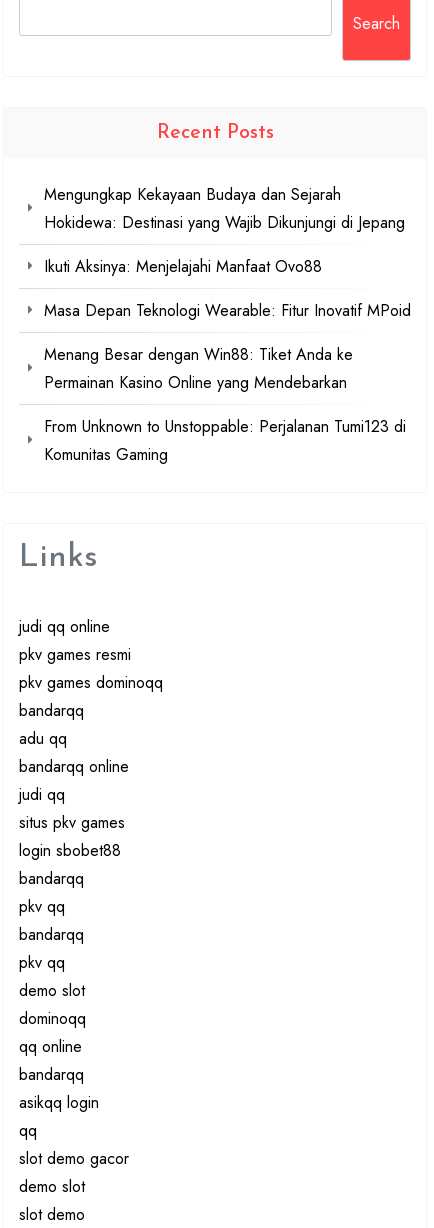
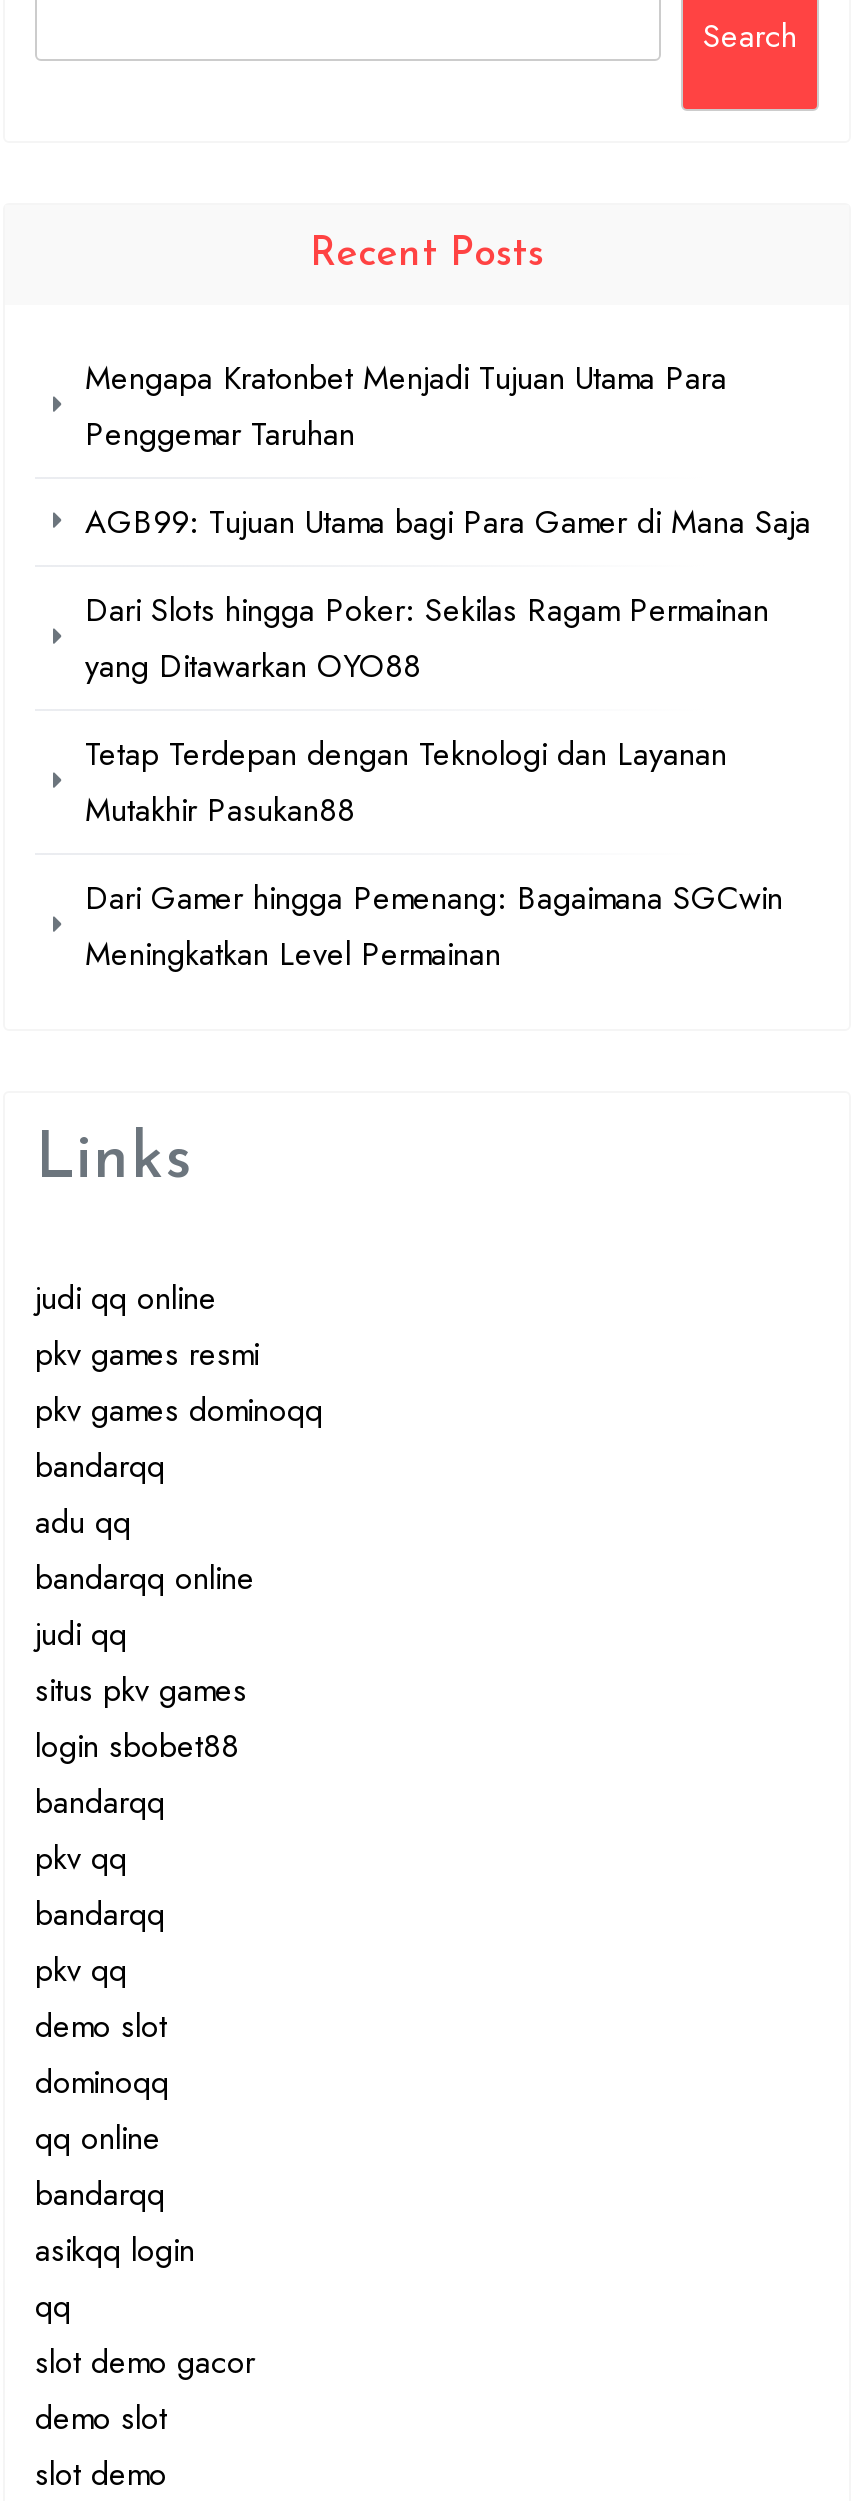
- Mengungkap Kekayaan Budaya dan Sejarah
- Hokidewa: Destinasi yang Wajib Dikunjungi di Jepang
+ Mengapa Kratonbet Menjadi Tujuan Utama Para
+ Penggemar Taruhan

- Ikuti Aksinya: Menjelajahi Manfaat Ovo88
+ AGB99: Tujuan Utama bagi Para Gamer di Mana Saja

- Masa Depan Teknologi Wearable: Fitur Inovatif MPoid
+ Dari Slots hingga Poker: Sekilas Ragam Permainan
+ yang Ditawarkan OYO88

- Menang Besar dengan Win88: Tiket Anda ke
- Permainan Kasino Online yang Mendebarkan
+ Tetap Terdepan dengan Teknologi dan Layanan
+ Mutakhir Pasukan88

- From Unknown to Unstoppable: Perjalanan Tumi123 di
- Komunitas Gaming
+ Dari Gamer hingga Pemenang: Bagaimana SGCwin
+ Meningkatkan Level Permainan
